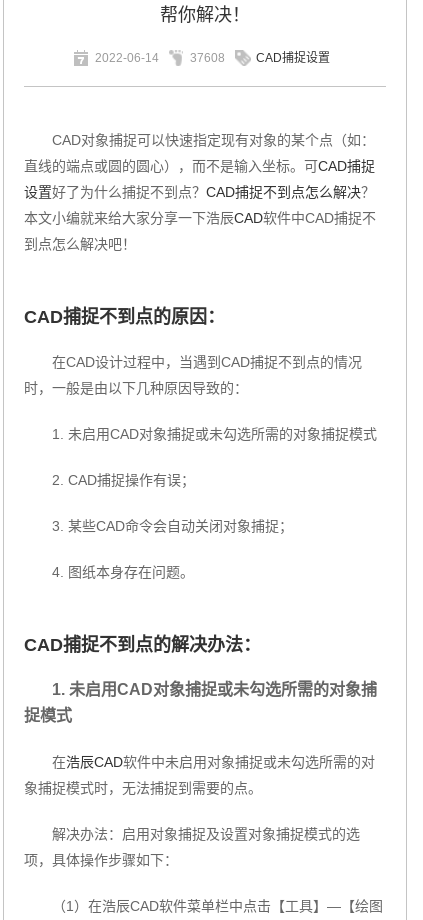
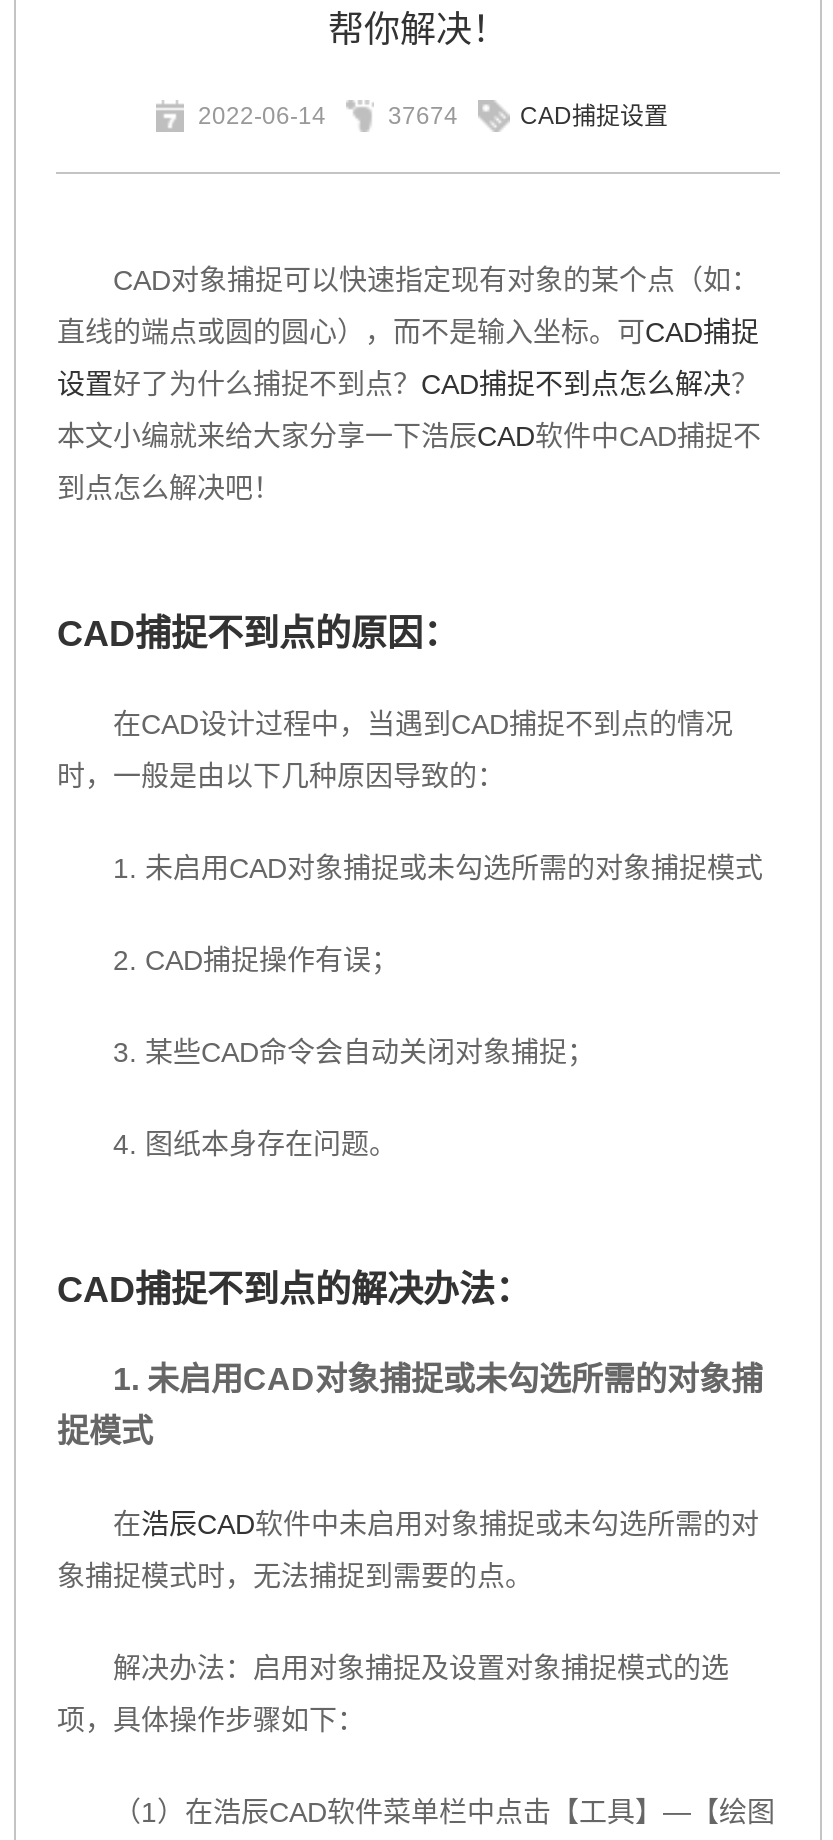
- 37608
+ 37674
